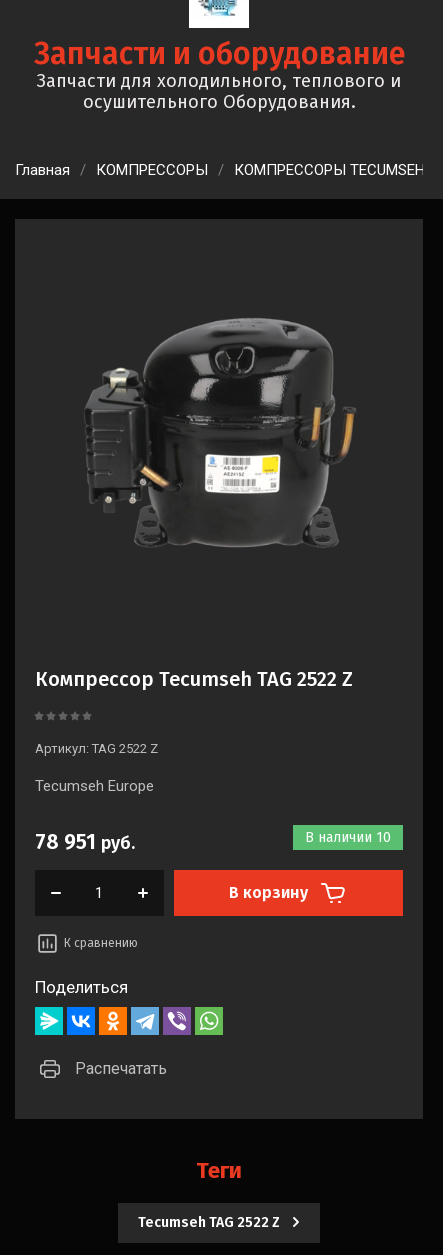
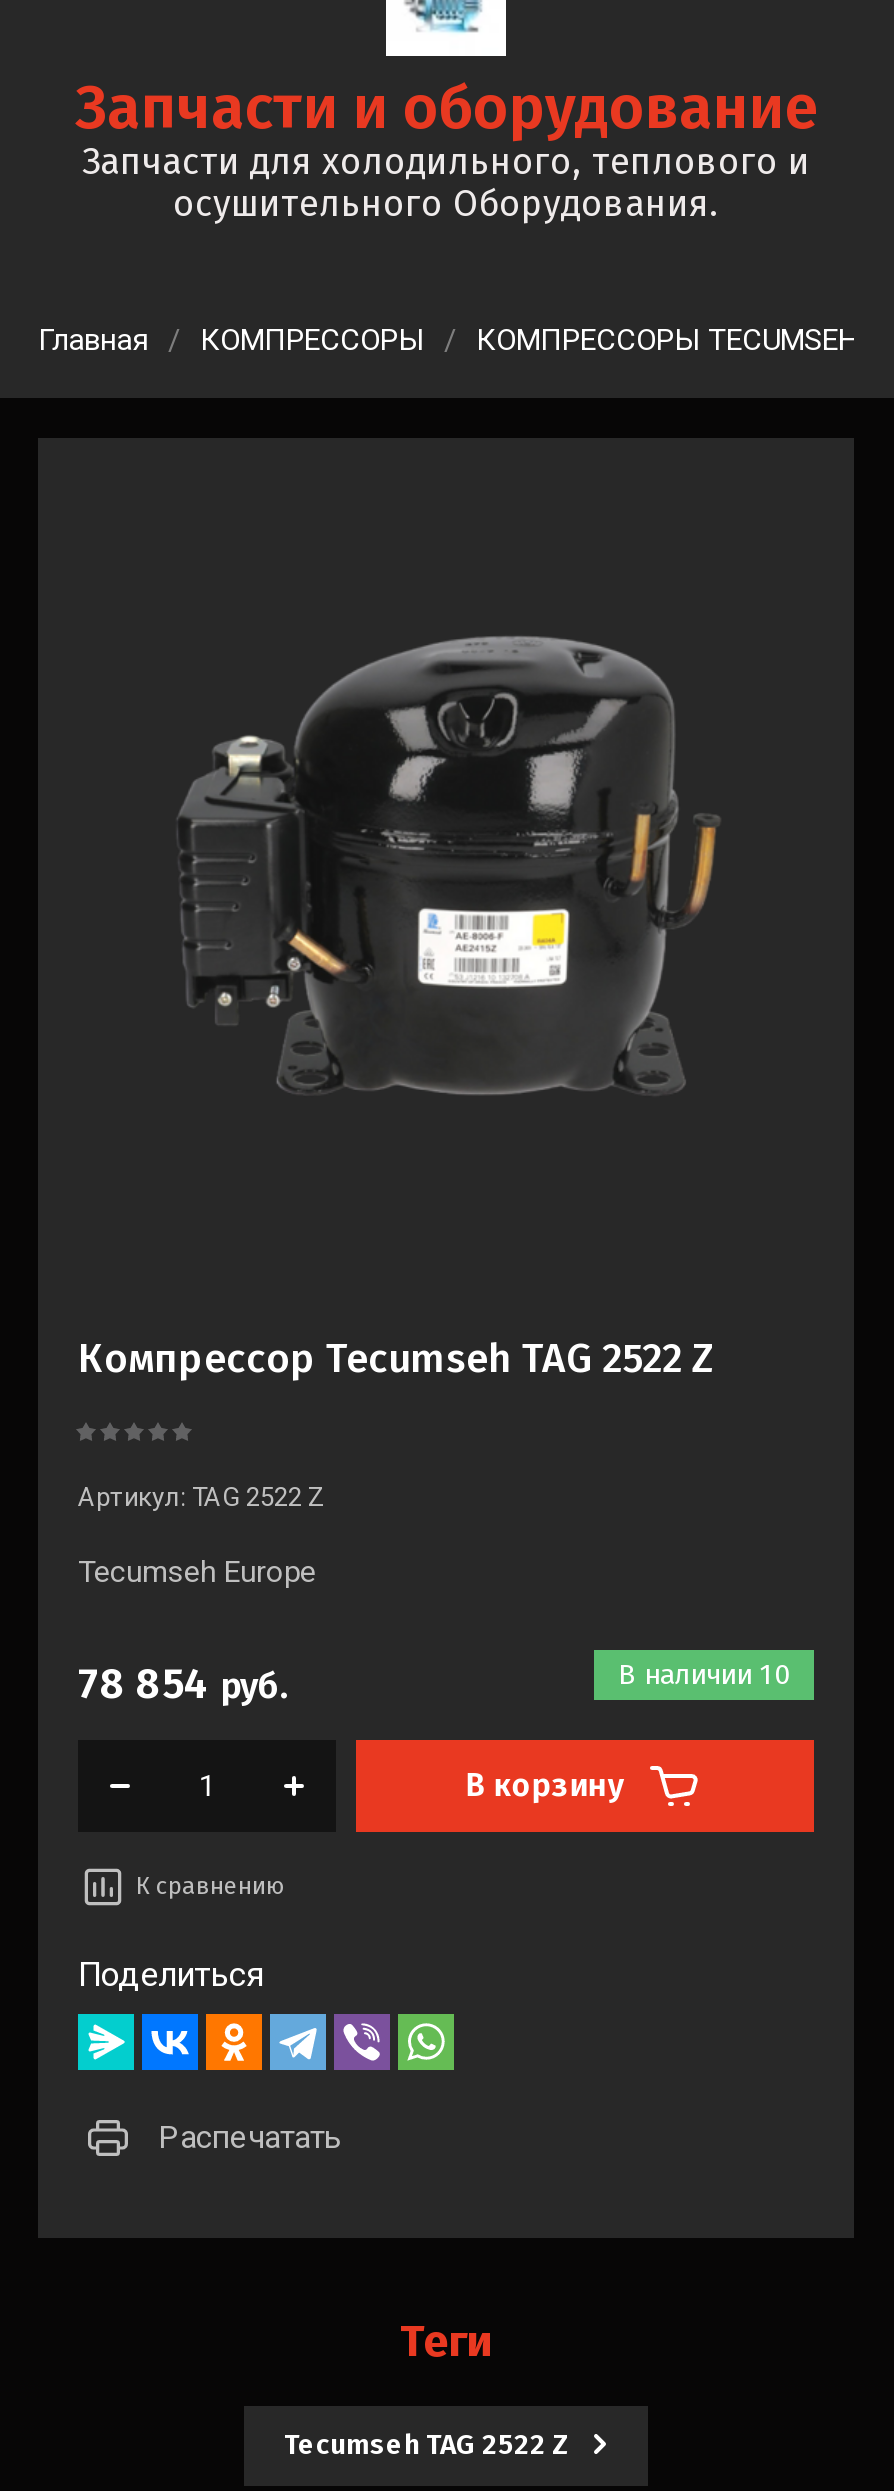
- 78 951 руб.
+ 78 854 руб.
